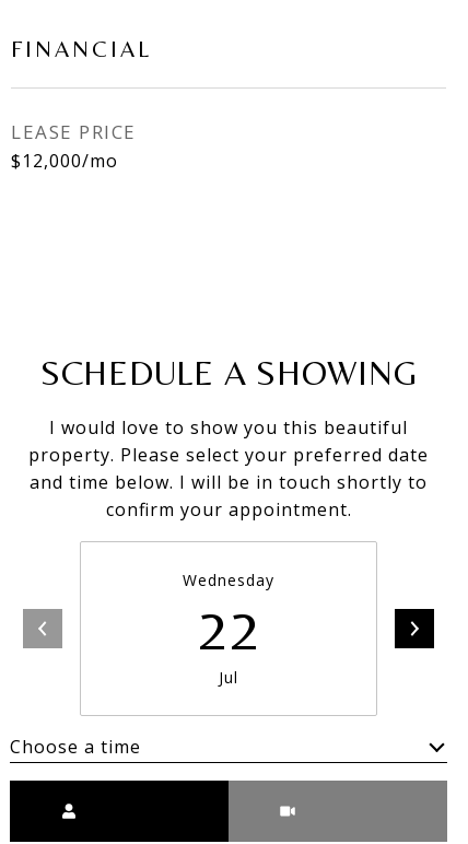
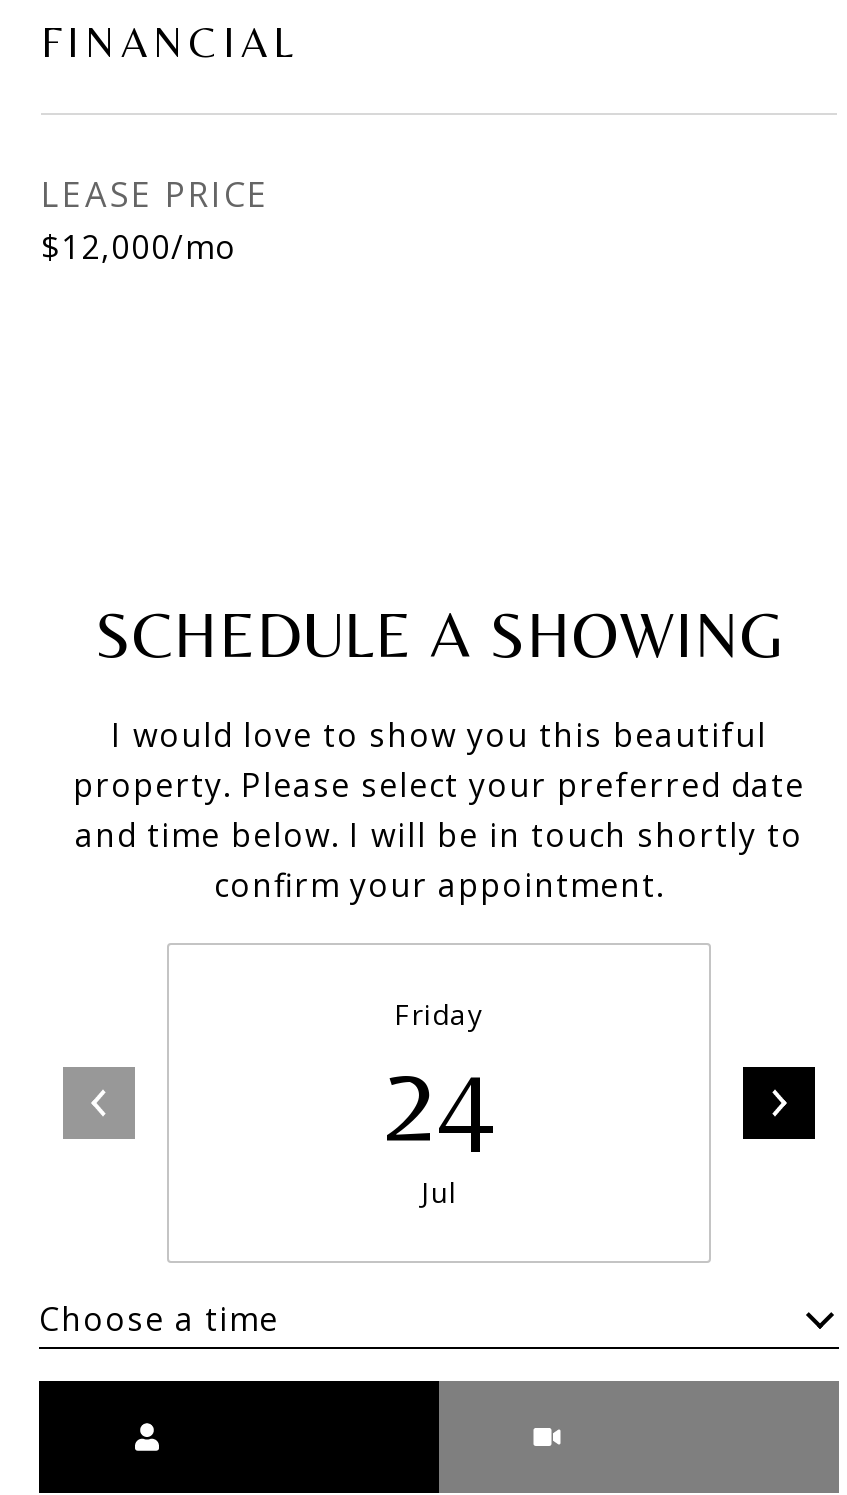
- Wednesday
- 22
+ Friday
+ 24
